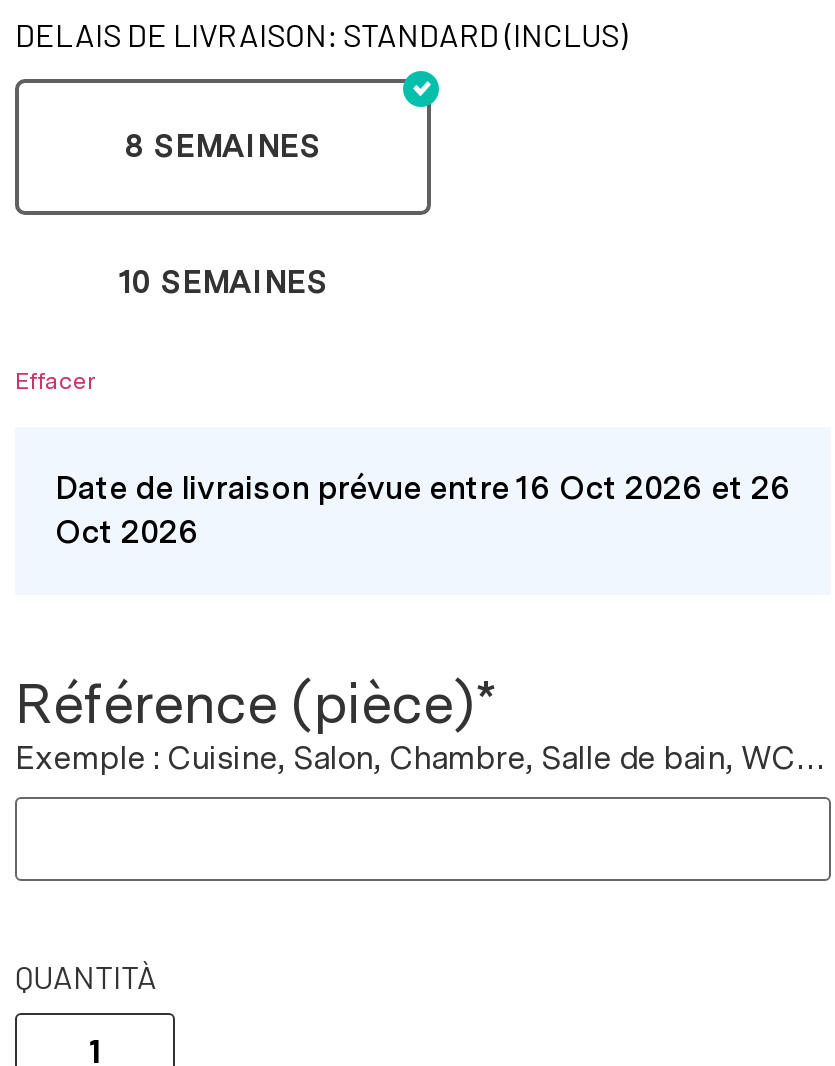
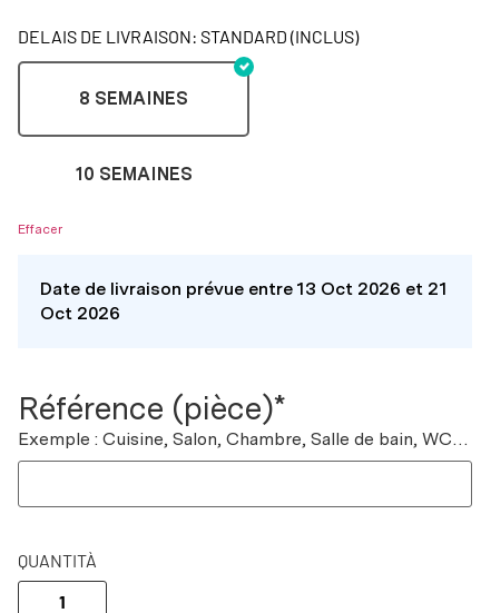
- Date de livraison prévue entre 16 Oct 2026 et 26
+ Date de livraison prévue entre 13 Oct 2026 et 21
